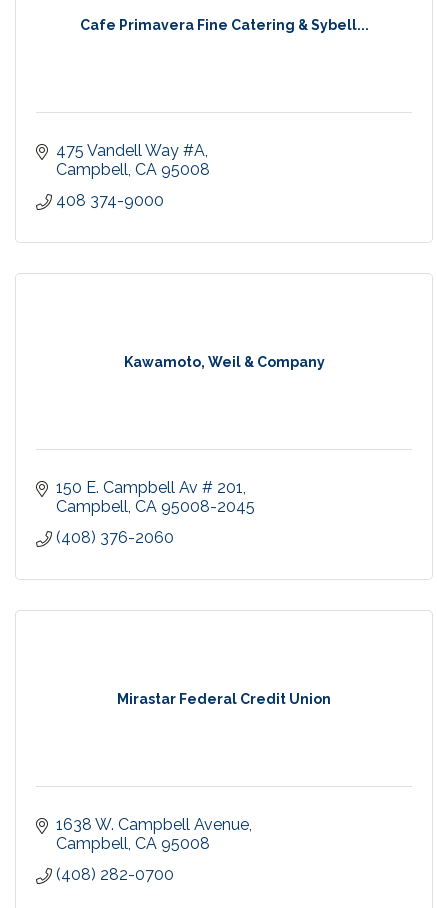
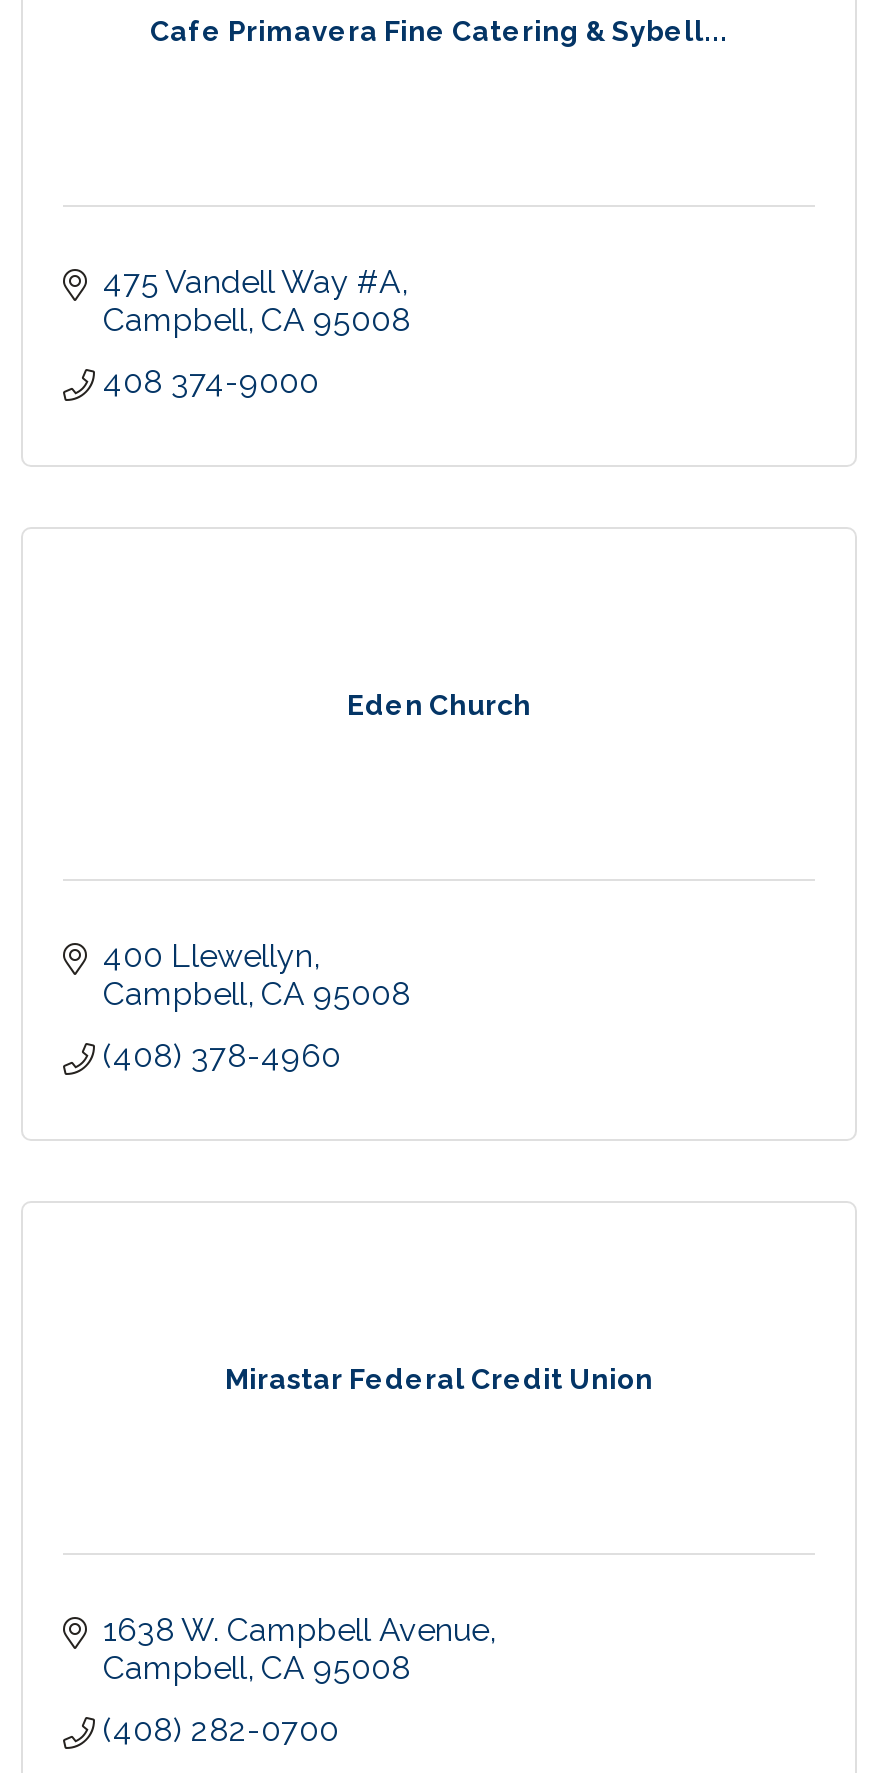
- Kawamoto, Weil & Company
+ Eden Church

- 150 E. Campbell Av # 201
- Campbell CA 95008-2045
+ 400 Llewellyn
+ Campbell CA 95008

- (408) 376-2060
+ (408) 378-4960
